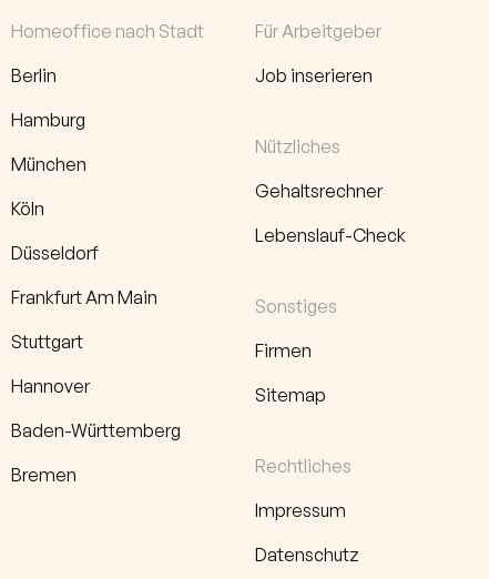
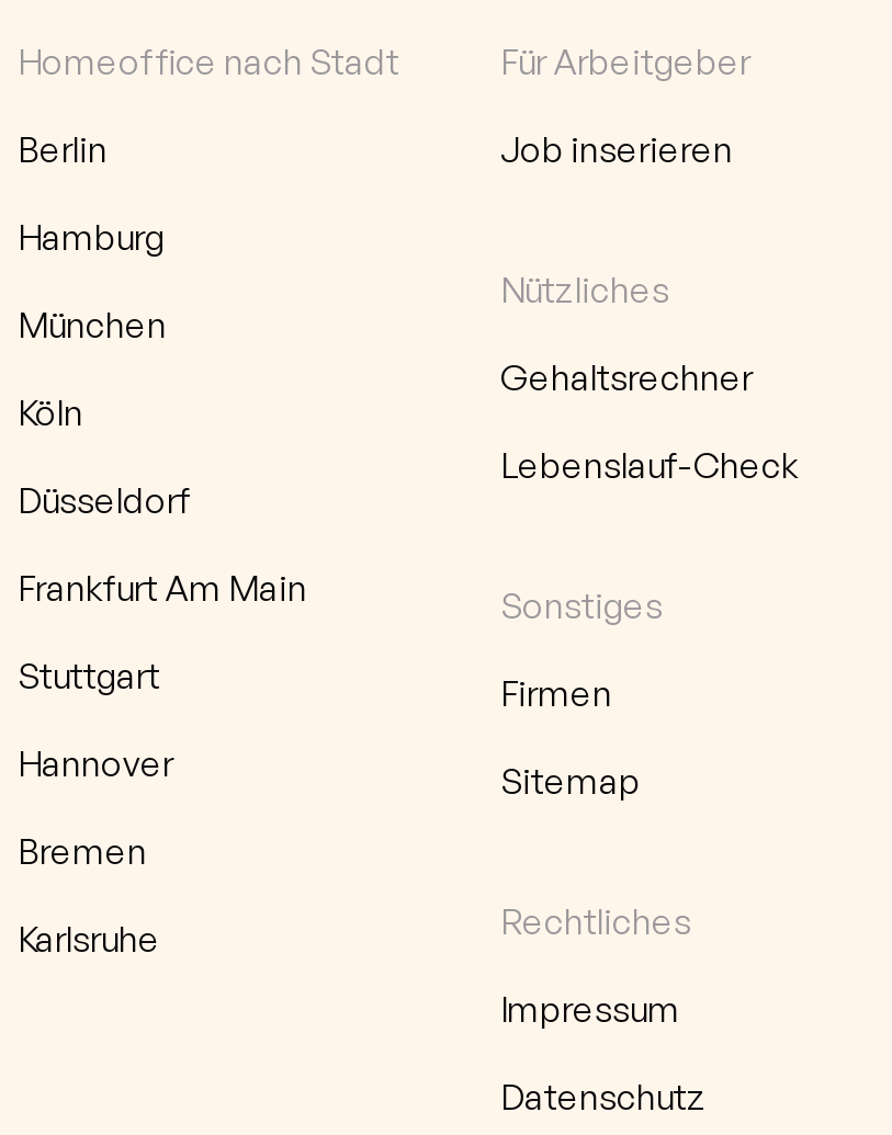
- Baden-Württemberg

moved up: Bremen

+ Karlsruhe
